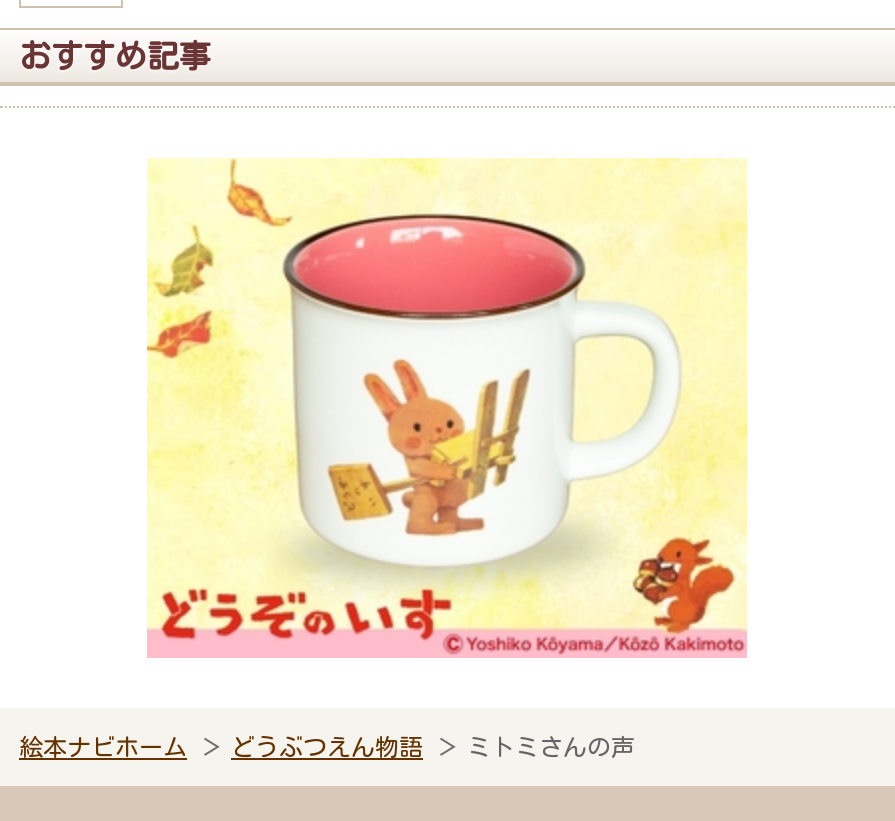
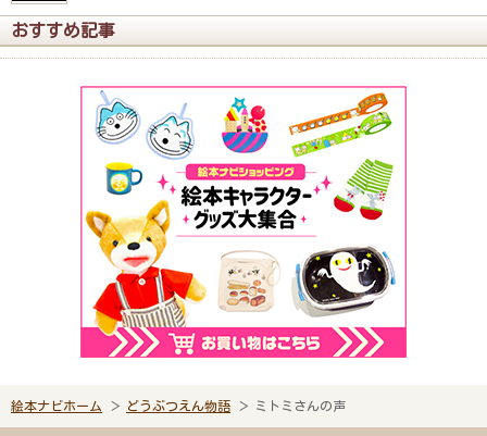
- [image]
+ [image]
